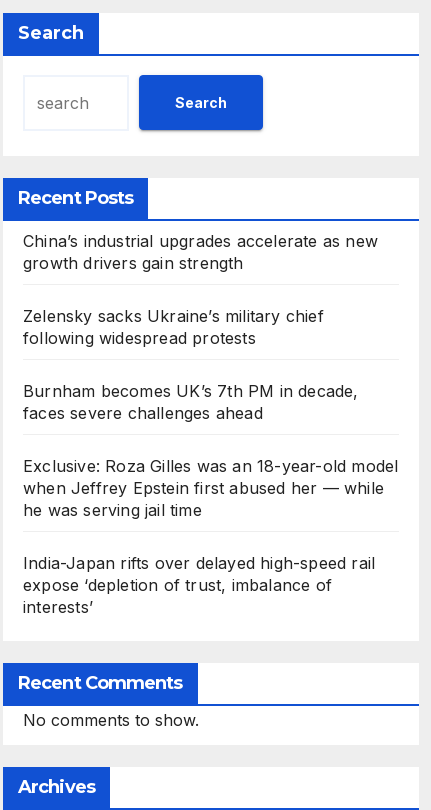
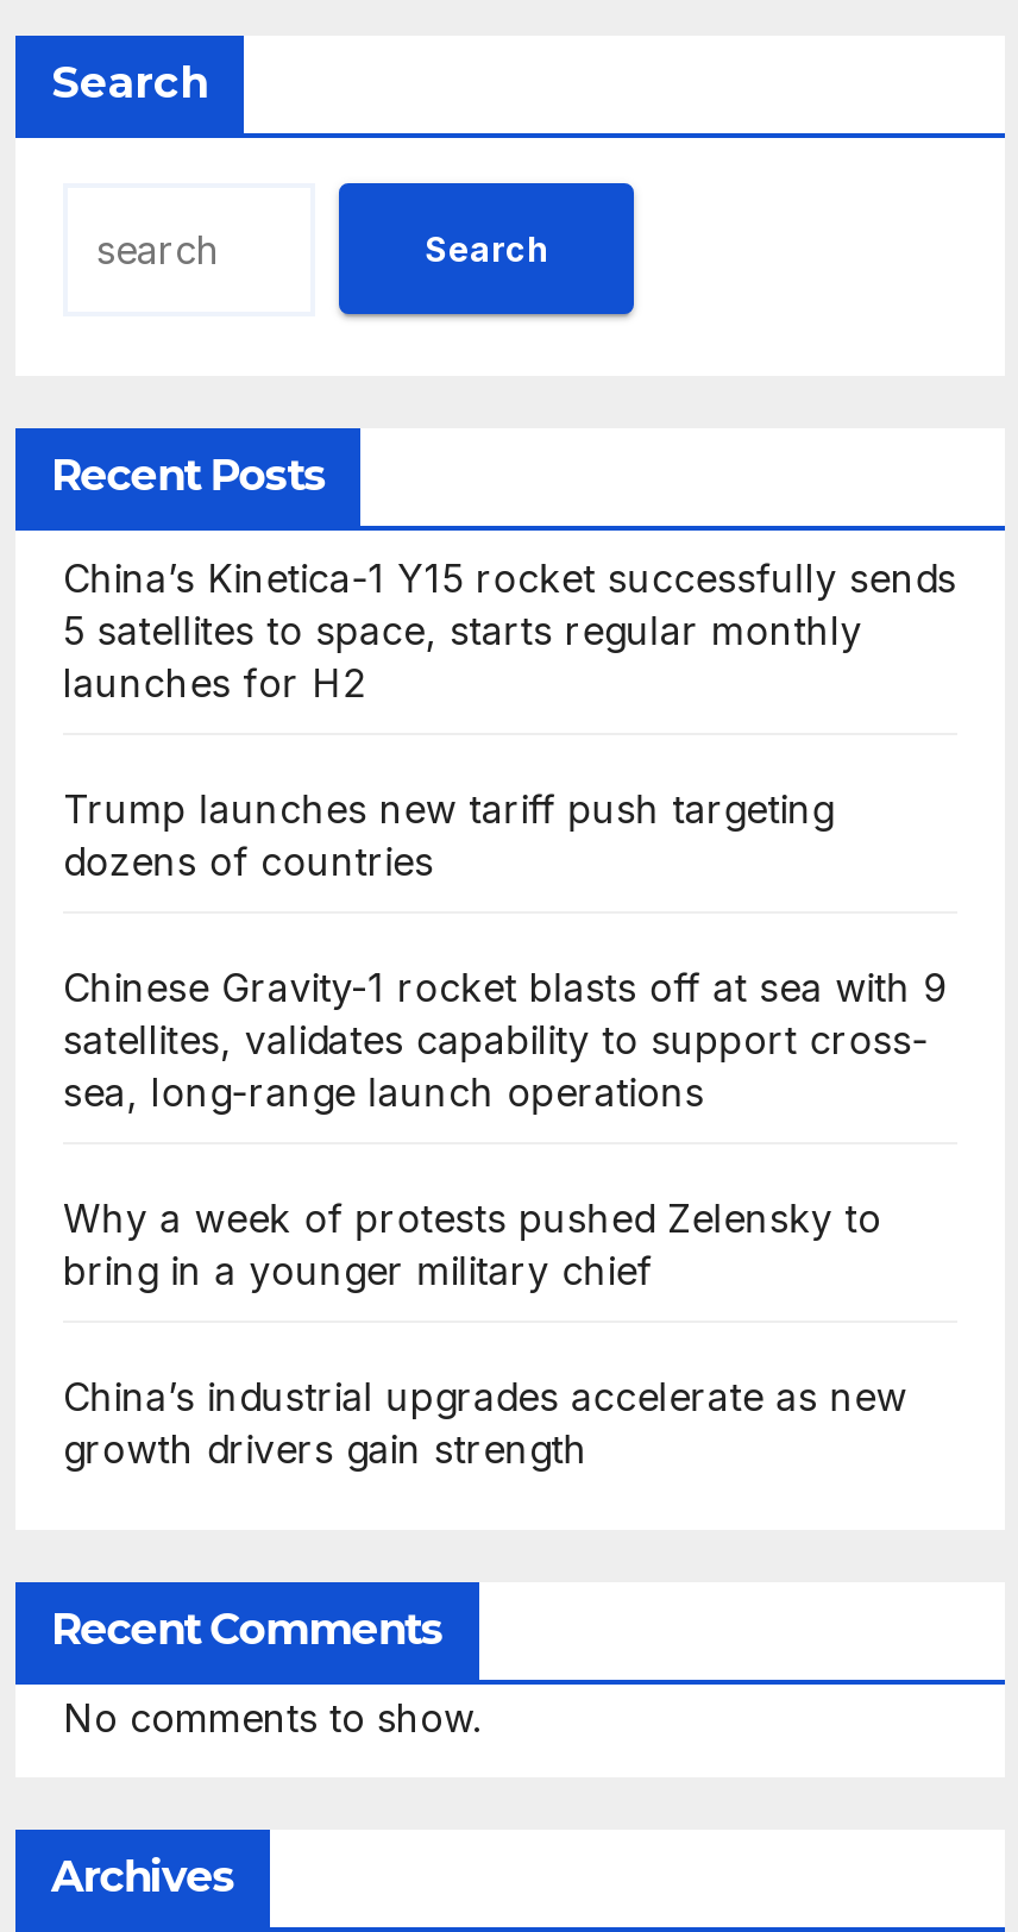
+ China’s Kinetica-1 Y15 rocket successfully sends
+ 5 satellites to space, starts regular monthly
+ launches for H2
+ Trump launches new tariff push targeting
+ dozens of countries
+ Chinese Gravity-1 rocket blasts off at sea with 9
+ satellites, validates capability to support cross-
+ sea, long-range launch operations
+ Why a week of protests pushed Zelensky to
+ bring in a younger military chief

moved down: China’s industrial upgrades accelerate as new | growth drivers gain strength

- Zelensky sacks Ukraine’s military chief
- following widespread protests
- Burnham becomes UK’s 7th PM in decade,
- faces severe challenges ahead
- Exclusive: Roza Gilles was an 18-year-old model
- when Jeffrey Epstein first abused her — while
- he was serving jail time
- India-Japan rifts over delayed high-speed rail
- expose ‘depletion of trust, imbalance of
- interests’
